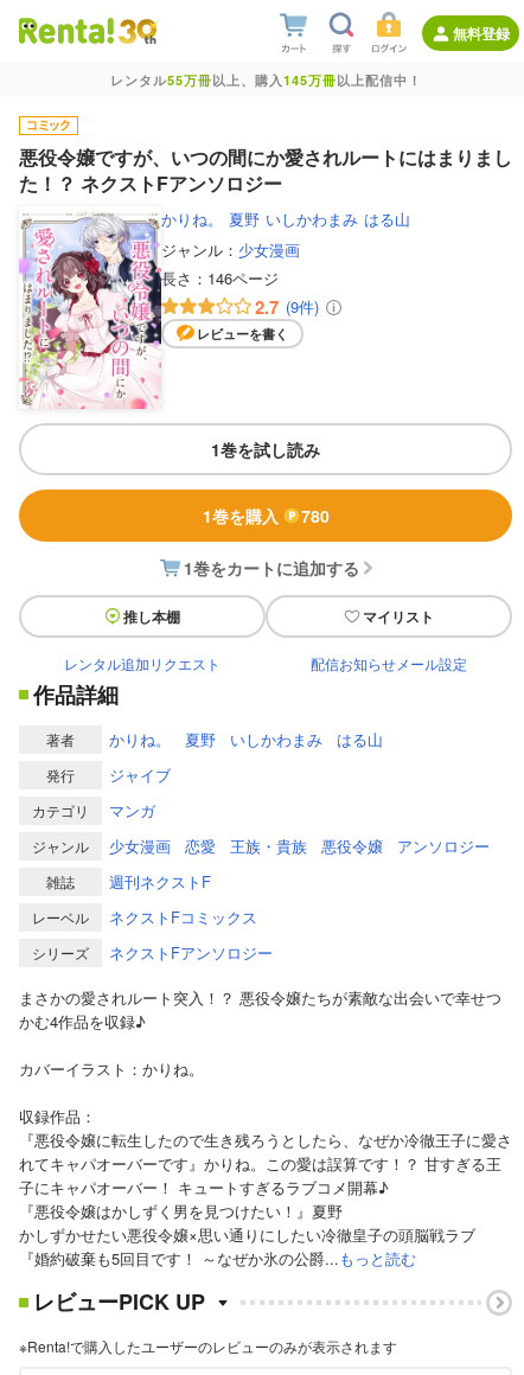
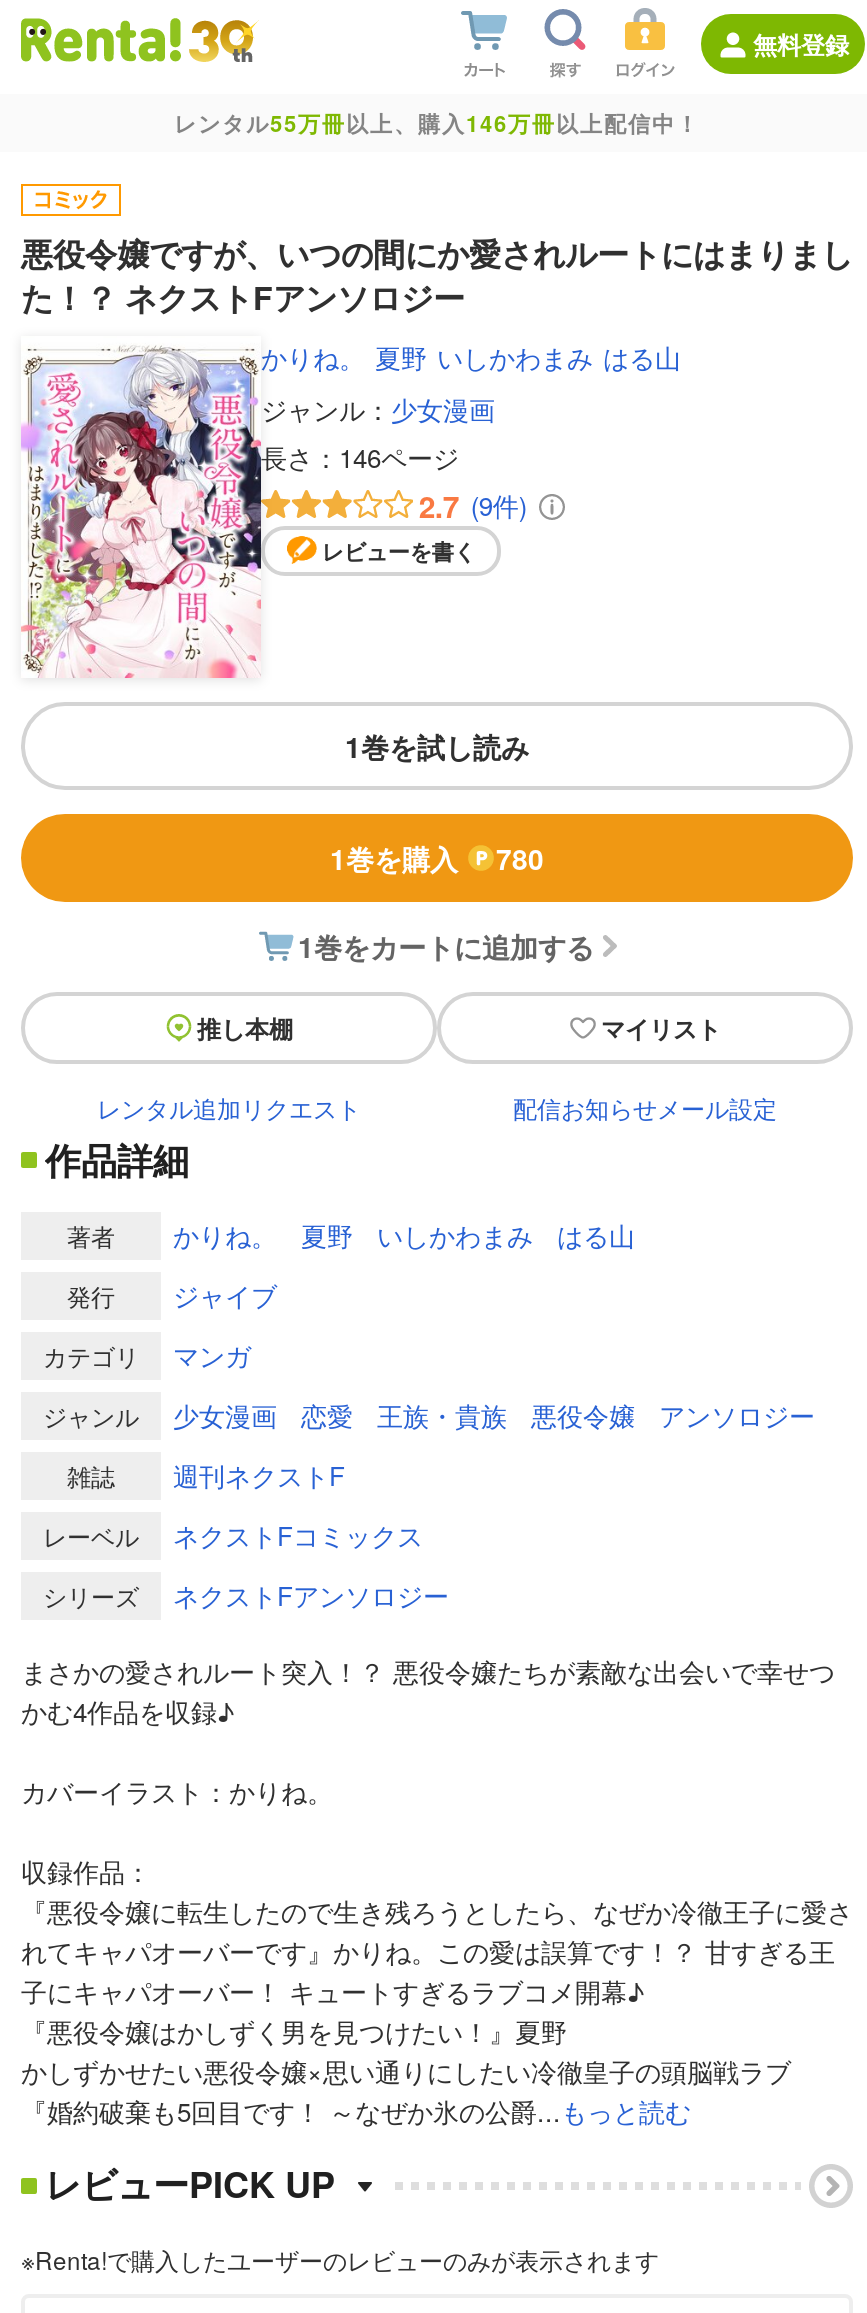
- レンタル55万冊以上、購入145万冊以上配信中！
+ レンタル55万冊以上、購入146万冊以上配信中！
